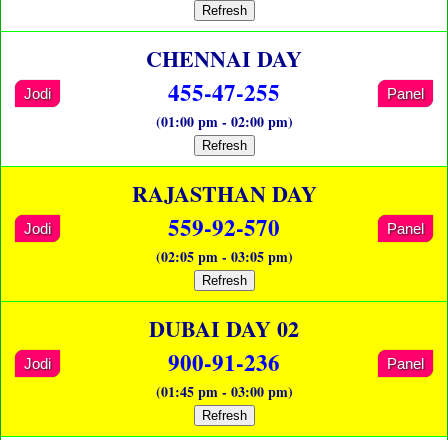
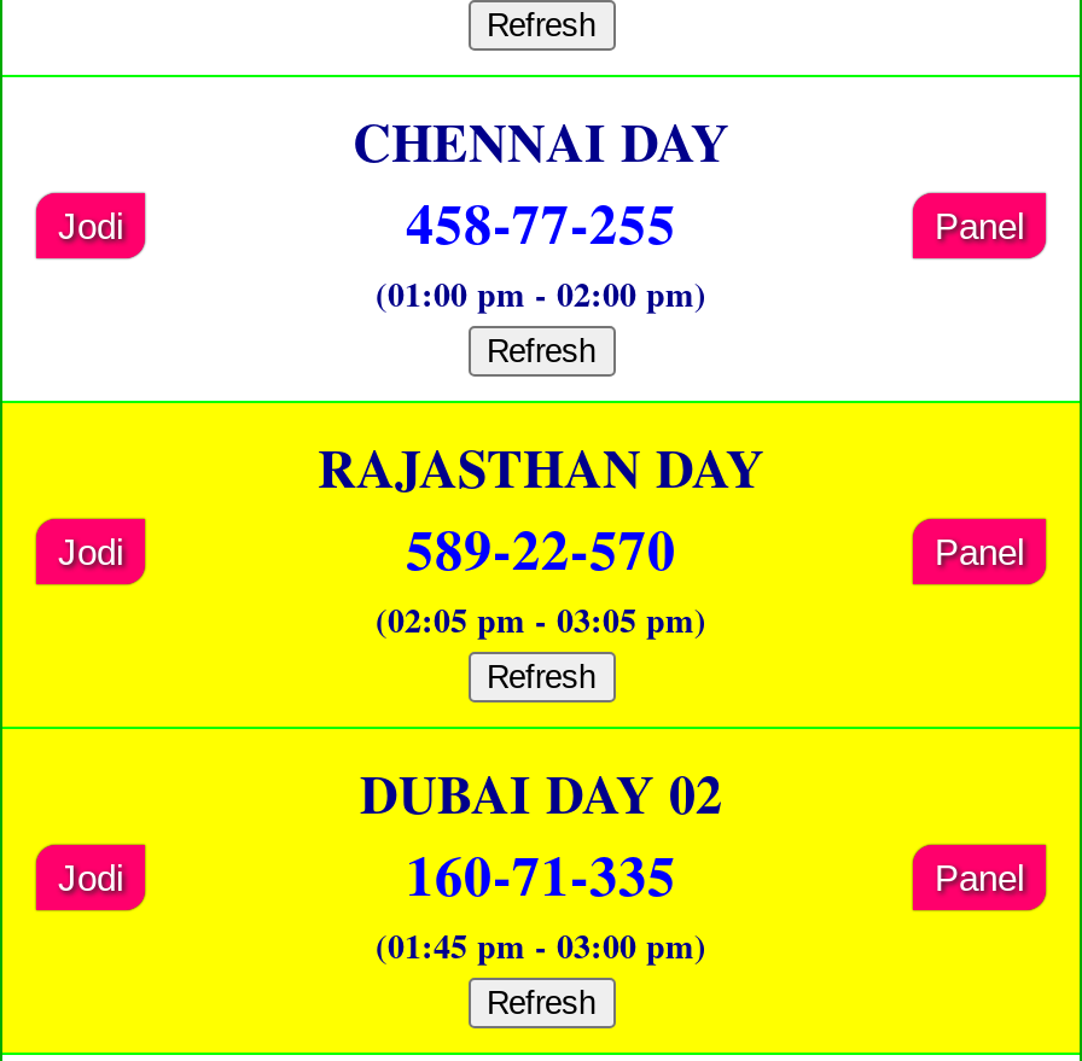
- 455-47-255
+ 458-77-255

- 559-92-570
+ 589-22-570

- 900-91-236
+ 160-71-335
